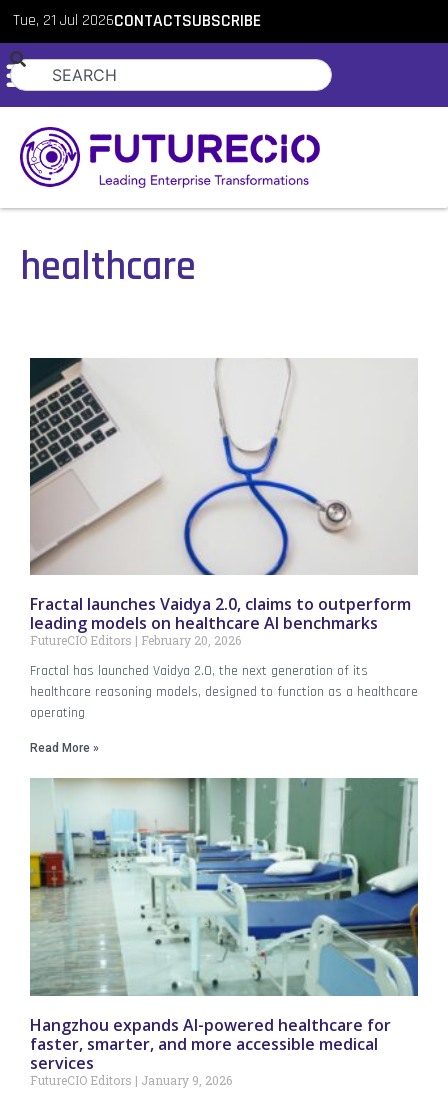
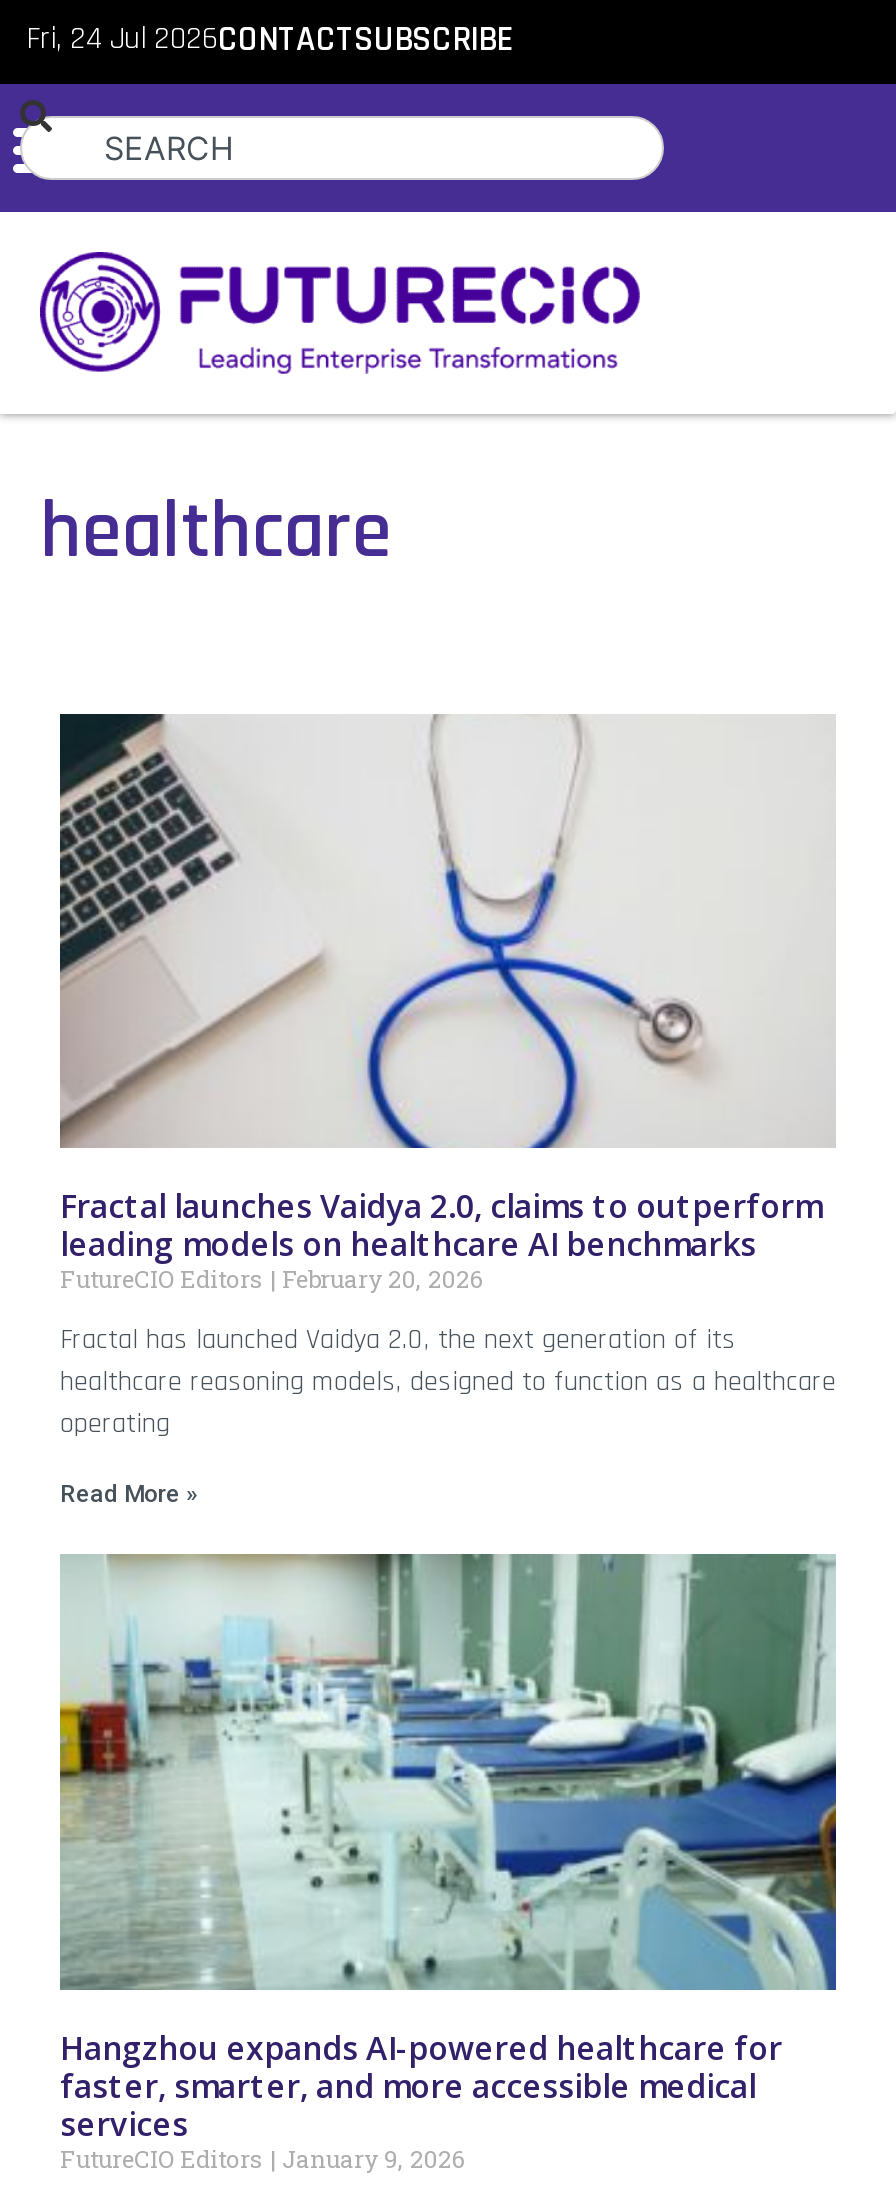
- Tue, 21 Jul 2026CONTACTSUBSCRIBE
+ Fri, 24 Jul 2026CONTACTSUBSCRIBE
